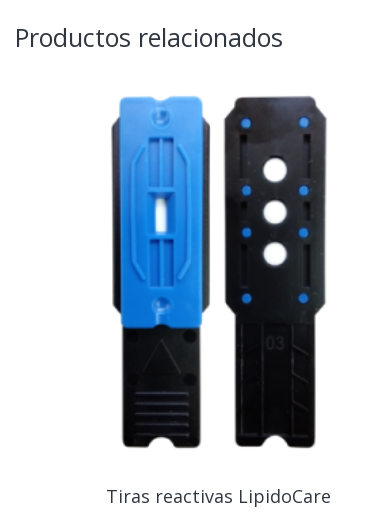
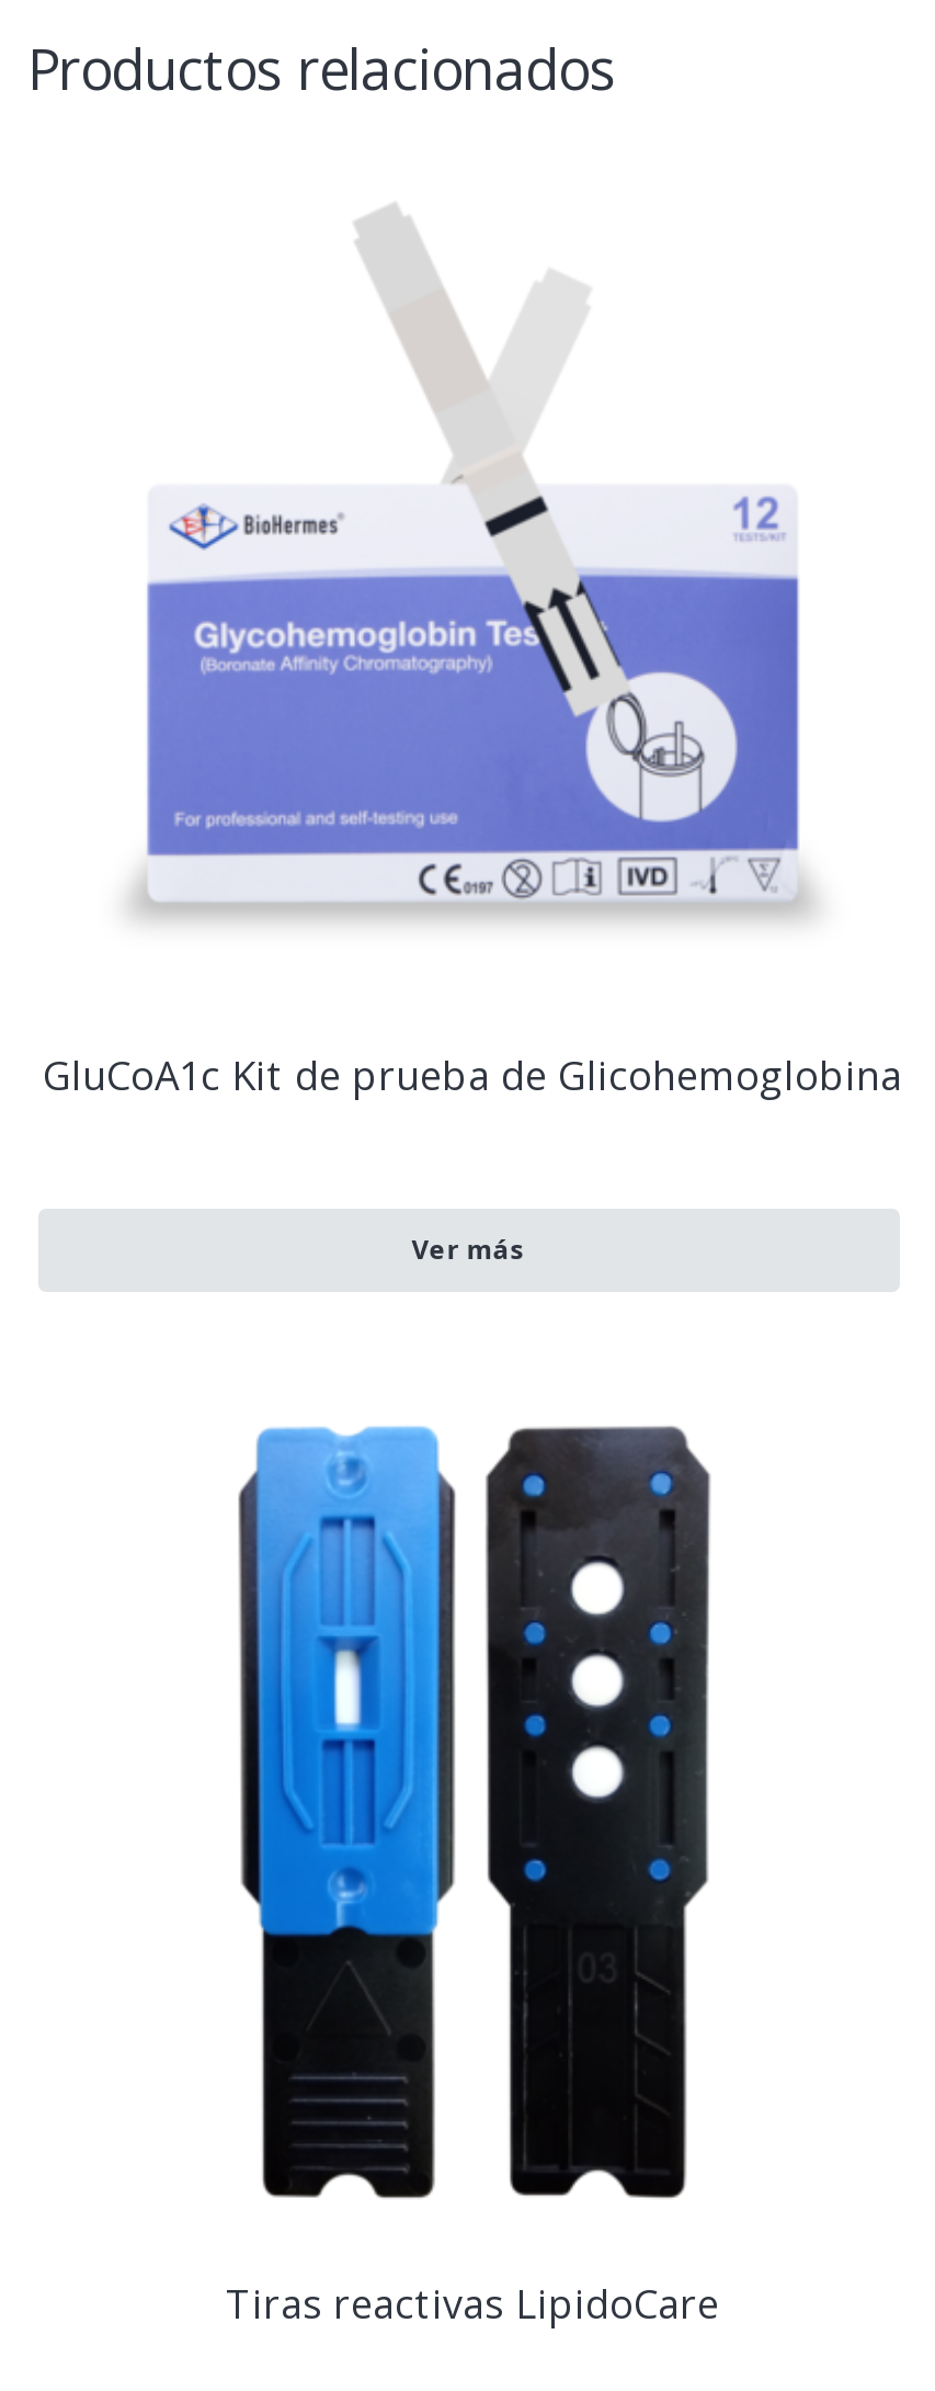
+ GluCoA1c Kit de prueba de Glicohemoglobina
+ Ver más

+ [image]
